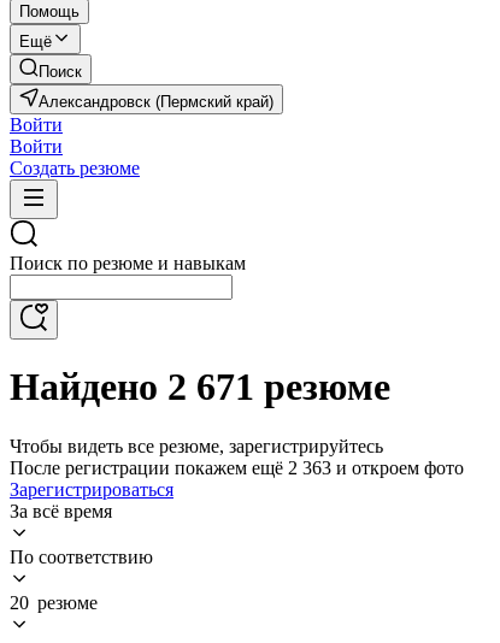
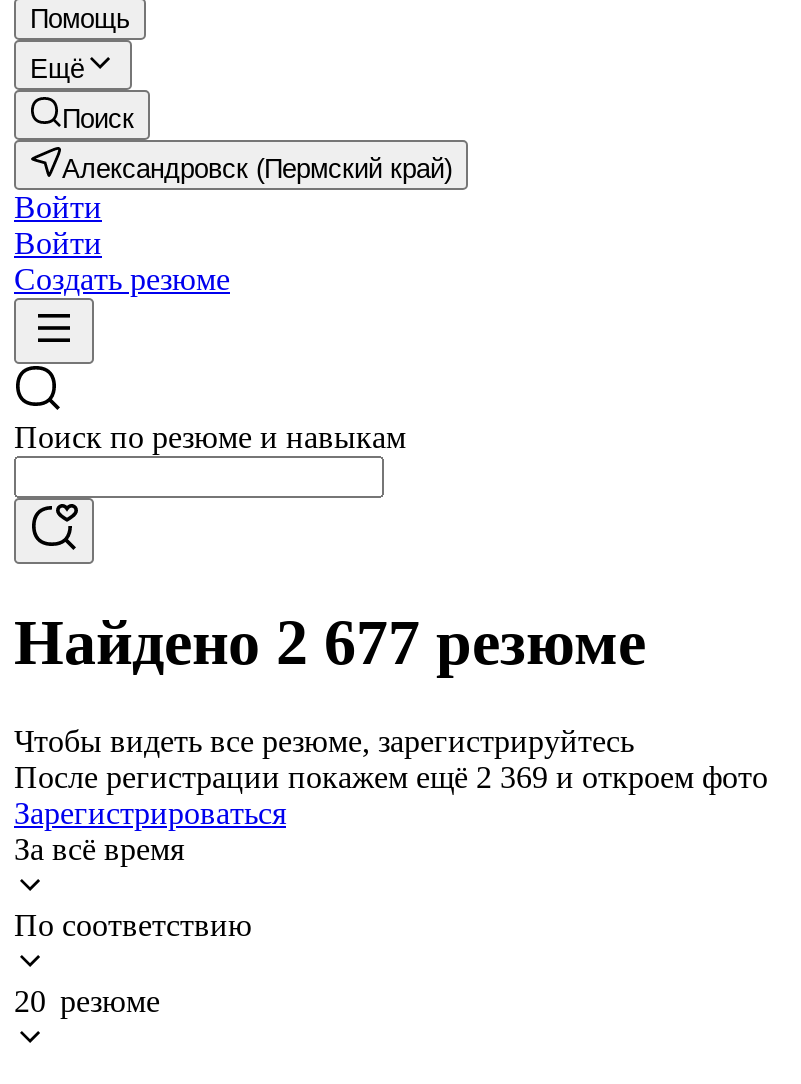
- Найдено 2 671 резюме
+ Найдено 2 677 резюме

- После регистрации покажем ещё 2 363 и откроем фото
+ После регистрации покажем ещё 2 369 и откроем фото
